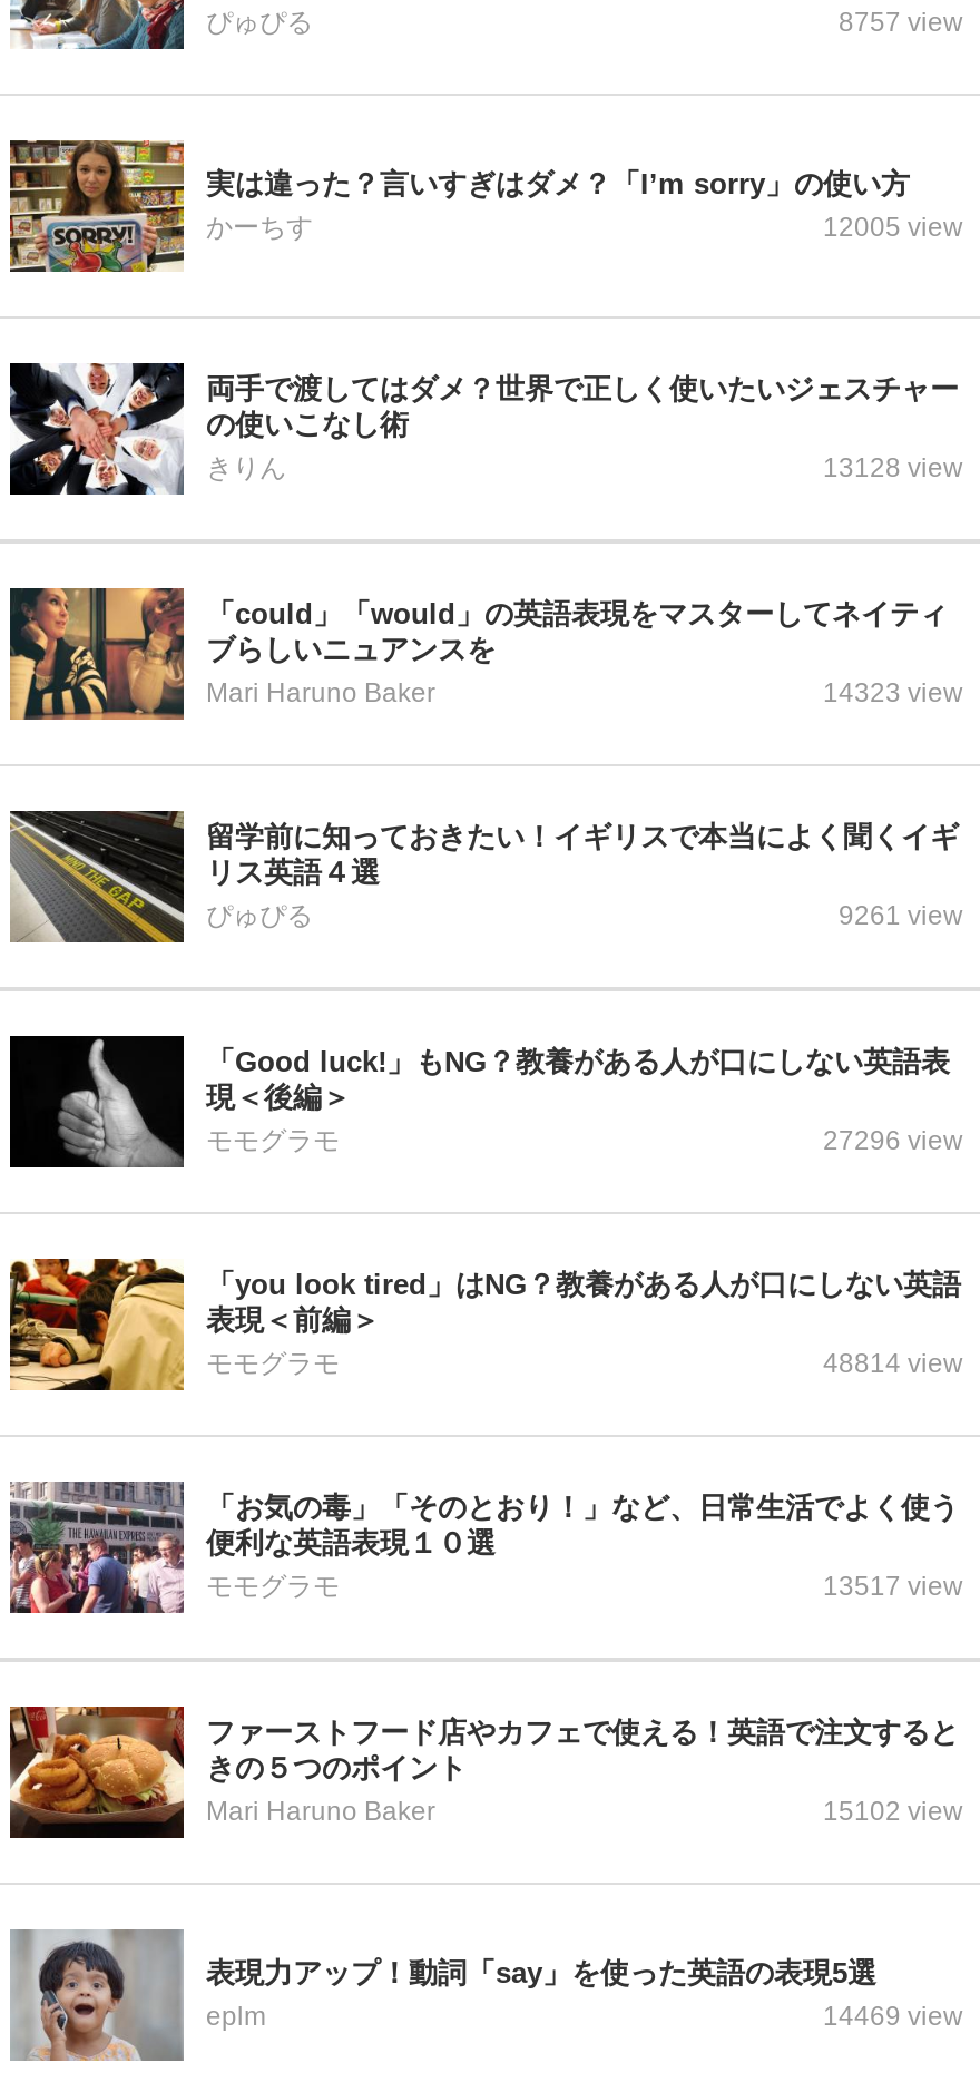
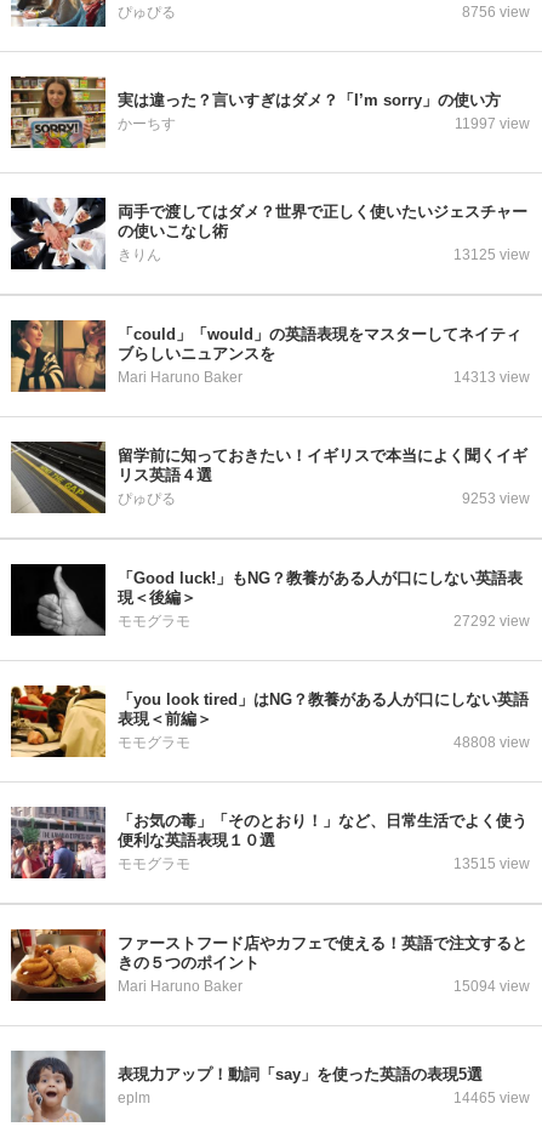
- 8757 view
+ 8756 view

- 12005 view
+ 11997 view

- 13128 view
+ 13125 view

- 14323 view
+ 14313 view

- 9261 view
+ 9253 view

- 27296 view
+ 27292 view

- 48814 view
+ 48808 view

- 13517 view
+ 13515 view

- 15102 view
+ 15094 view

- 14469 view
+ 14465 view
